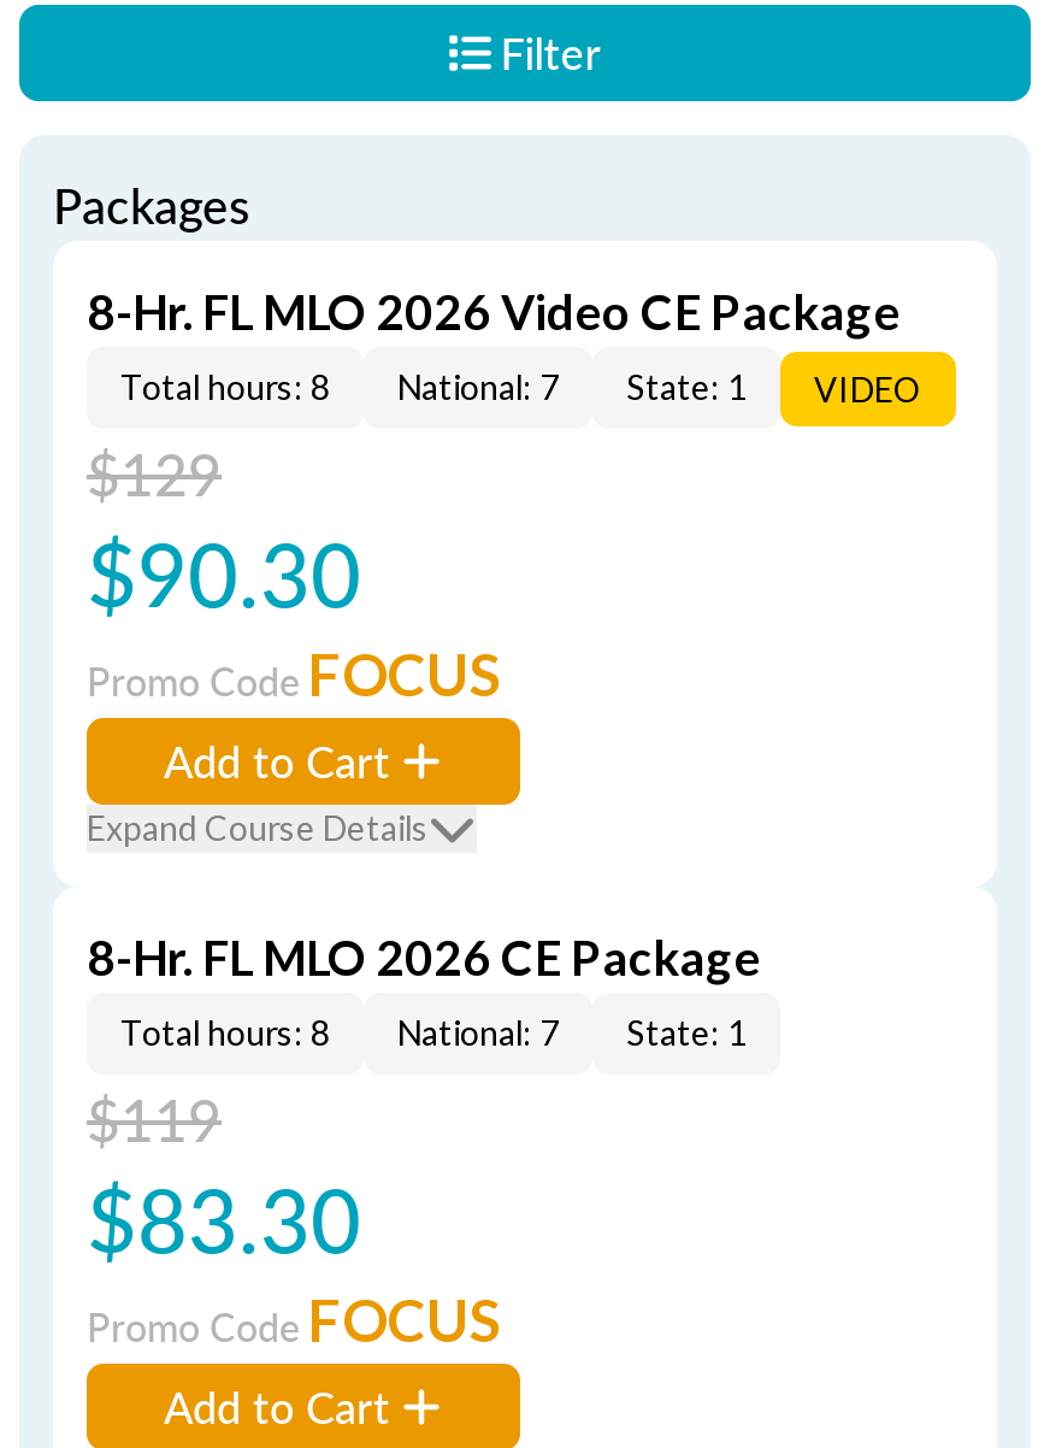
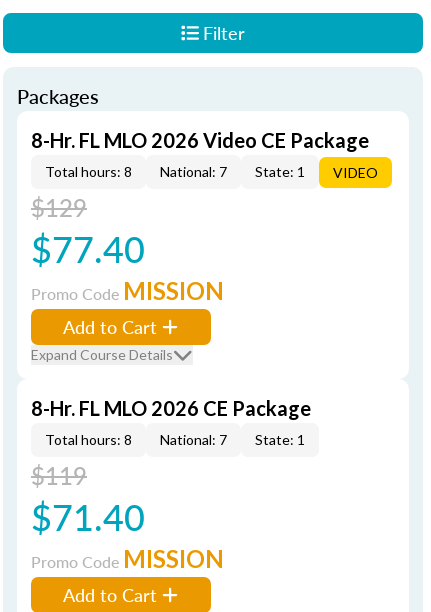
- $90.30
+ $77.40

- Promo Code FOCUS
+ Promo Code MISSION

- $83.30
+ $71.40

- Promo Code FOCUS
+ Promo Code MISSION
